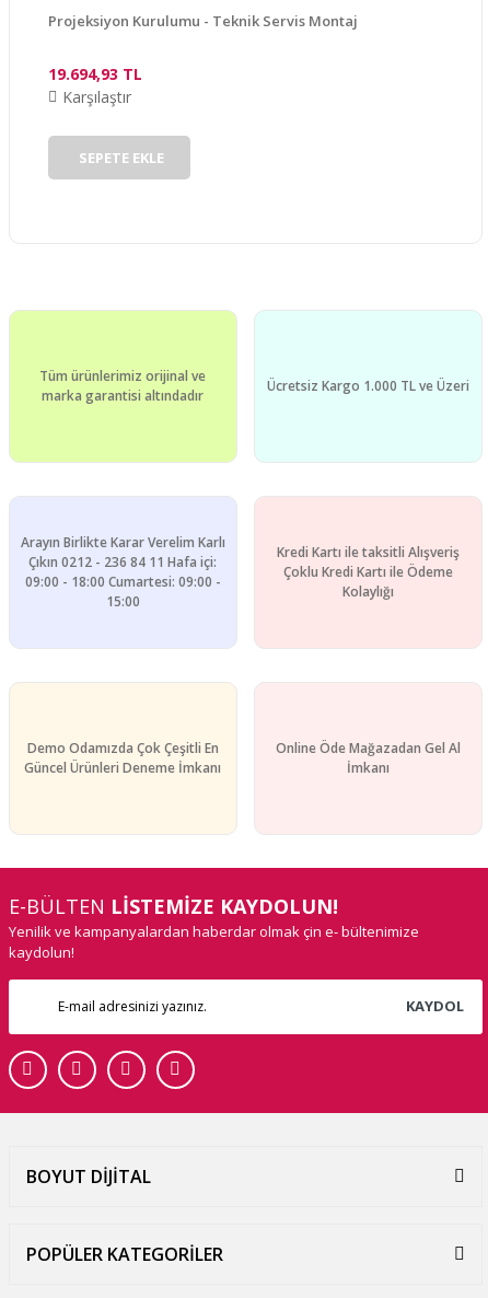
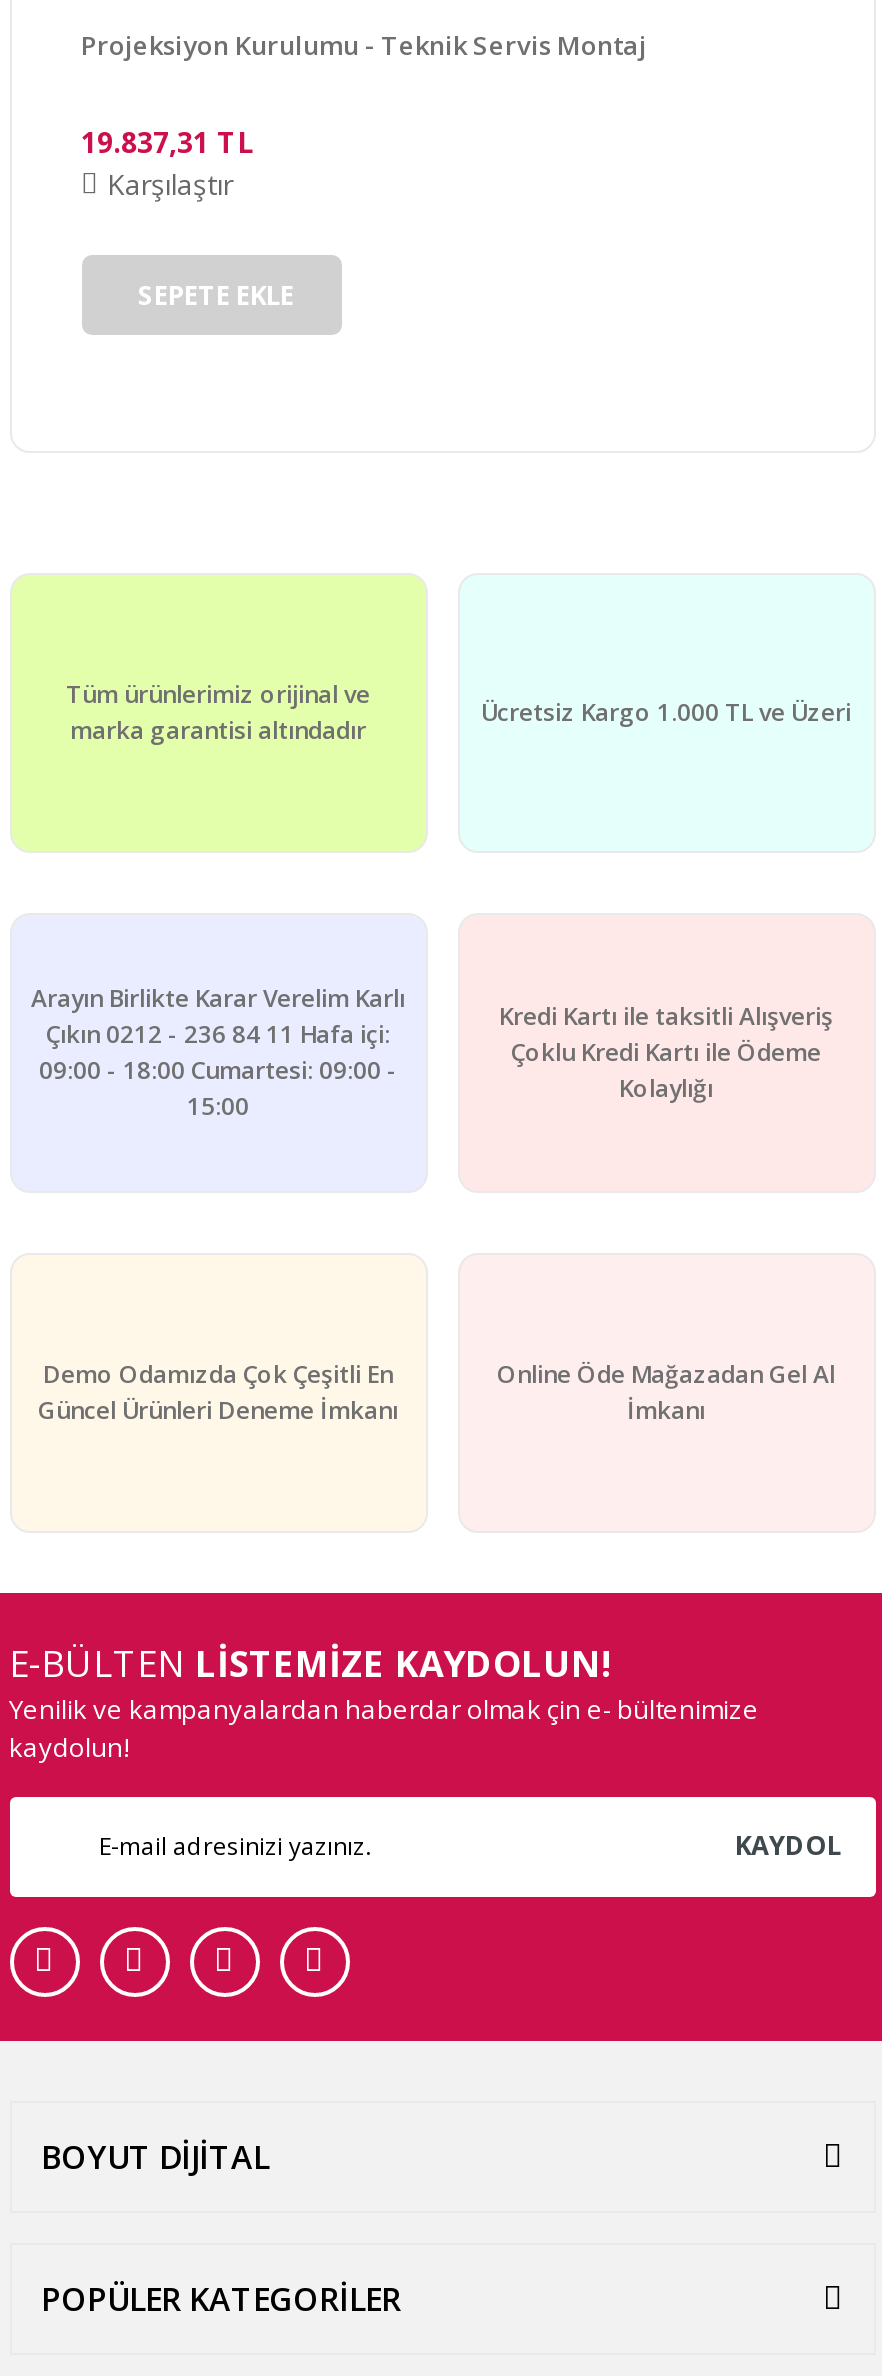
- 19.694,93 TL
+ 19.837,31 TL
